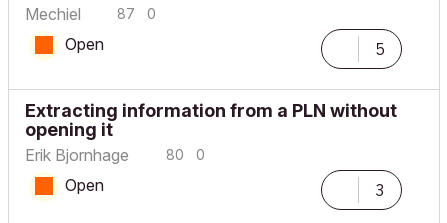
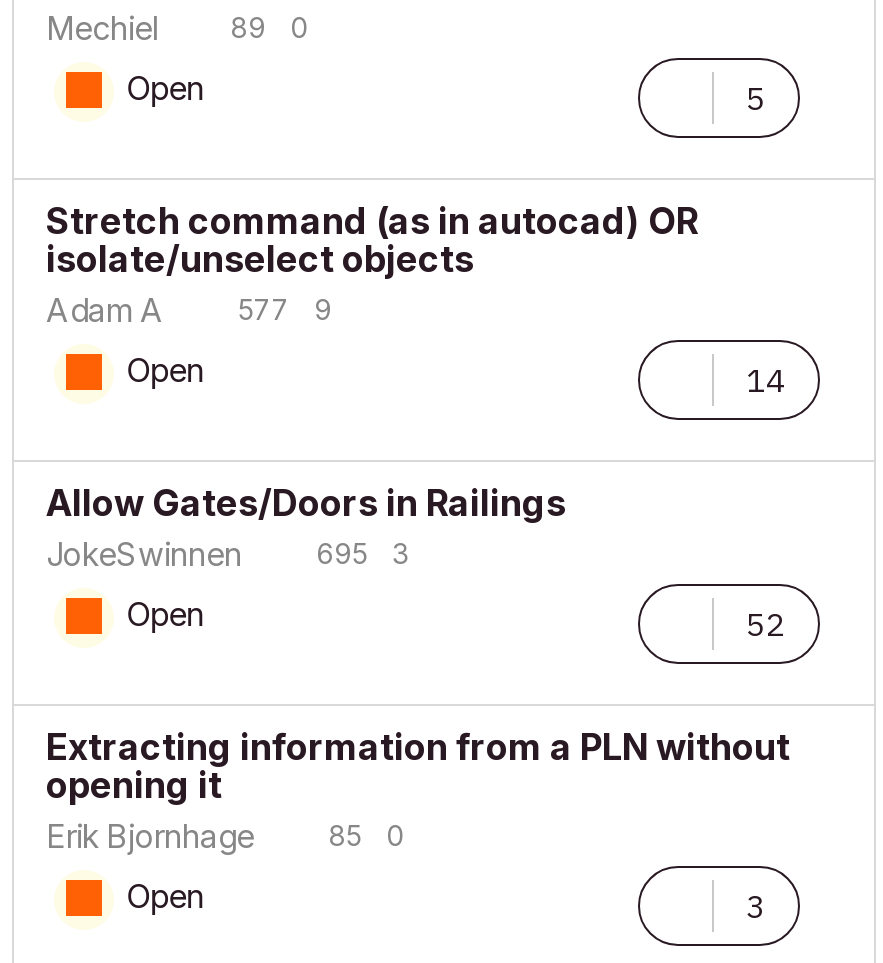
- Mechiel 87 0
+ Mechiel 89 0

+ Stretch command (as in autocad) OR
+ isolate/unselect objects
+ Adam A
+ 577
+ 9
+ Open
+ 14
+ Allow Gates/Doors in Railings
+ JokeSwinnen
+ 695
+ 3
+ Open
+ 52

- 80 0
+ 85 0
